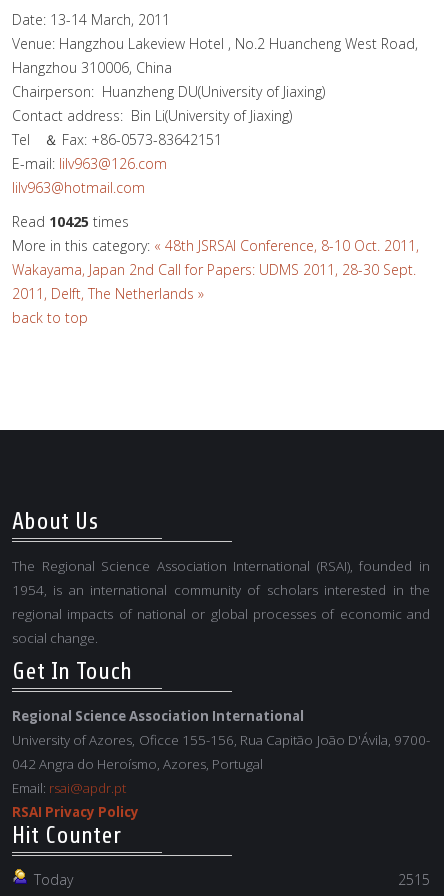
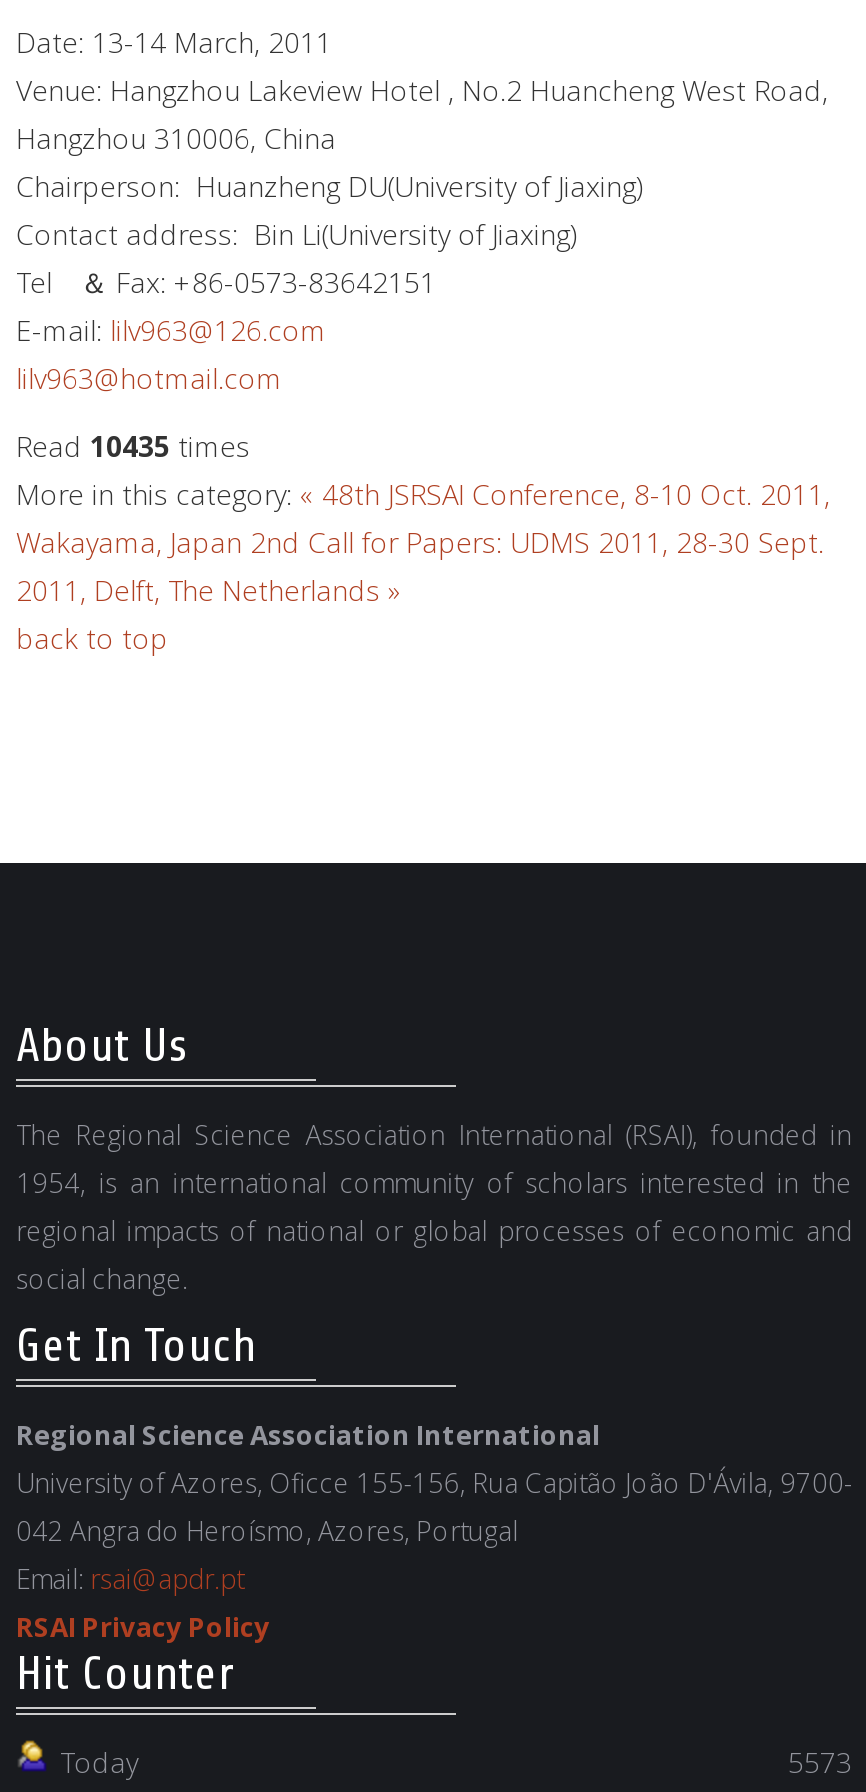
- Read 10425 times
+ Read 10435 times

- 2515
+ 5573
